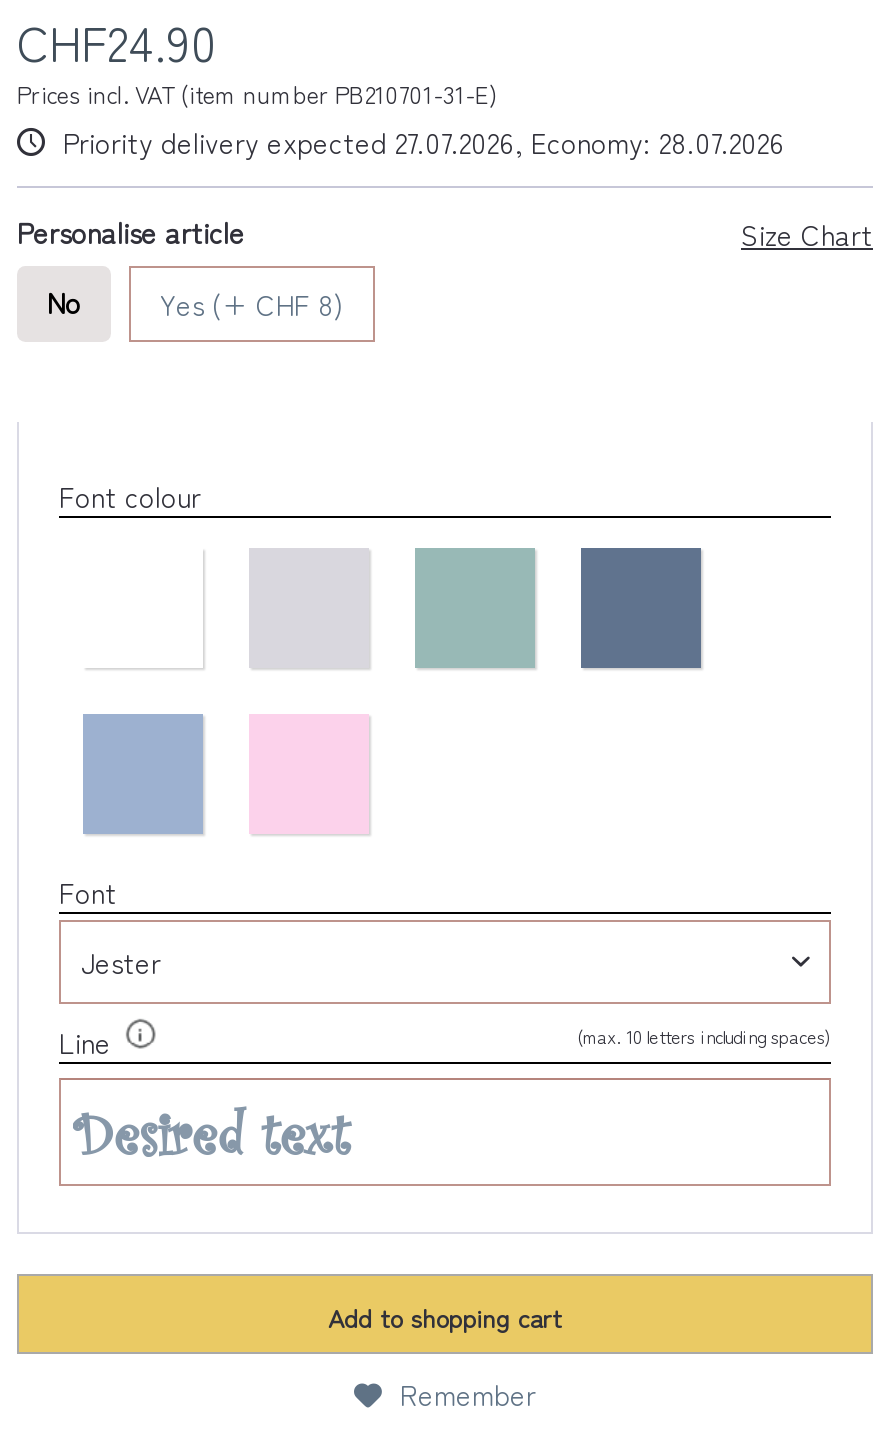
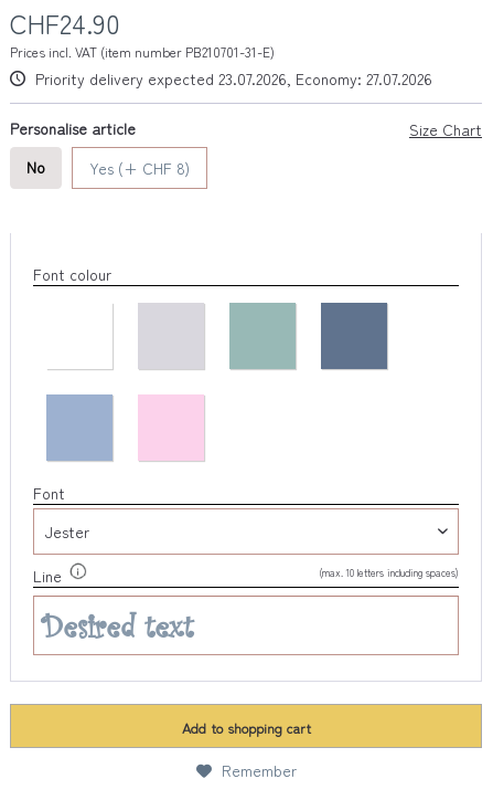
- Priority delivery expected 27.07.2026, Economy: 28.07.2026
+ Priority delivery expected 23.07.2026, Economy: 27.07.2026
